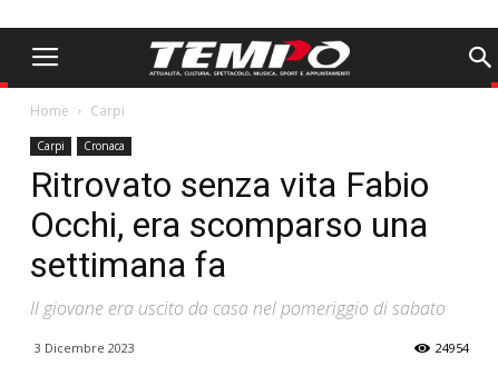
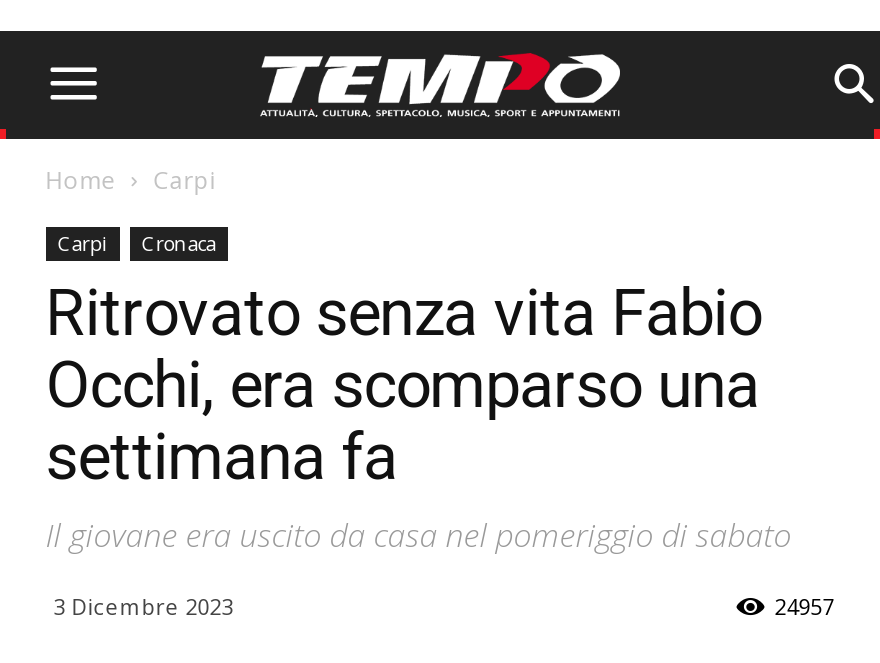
- 24954
+ 24957
